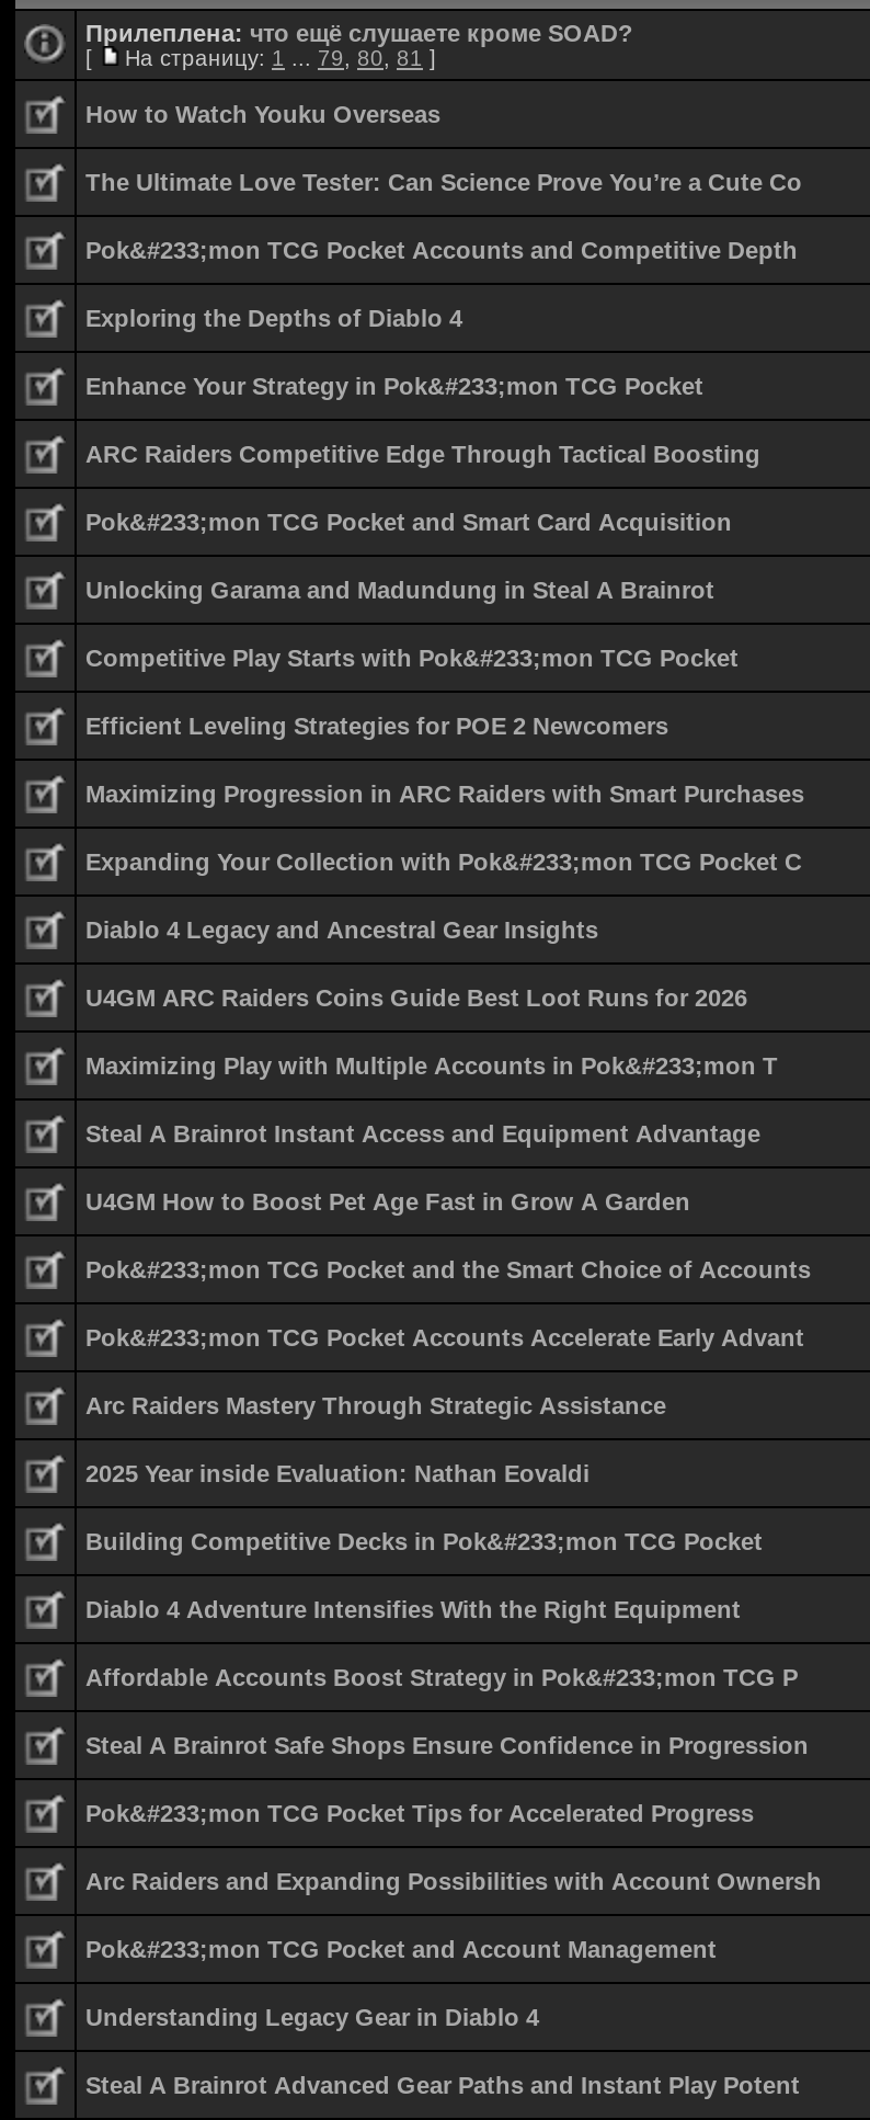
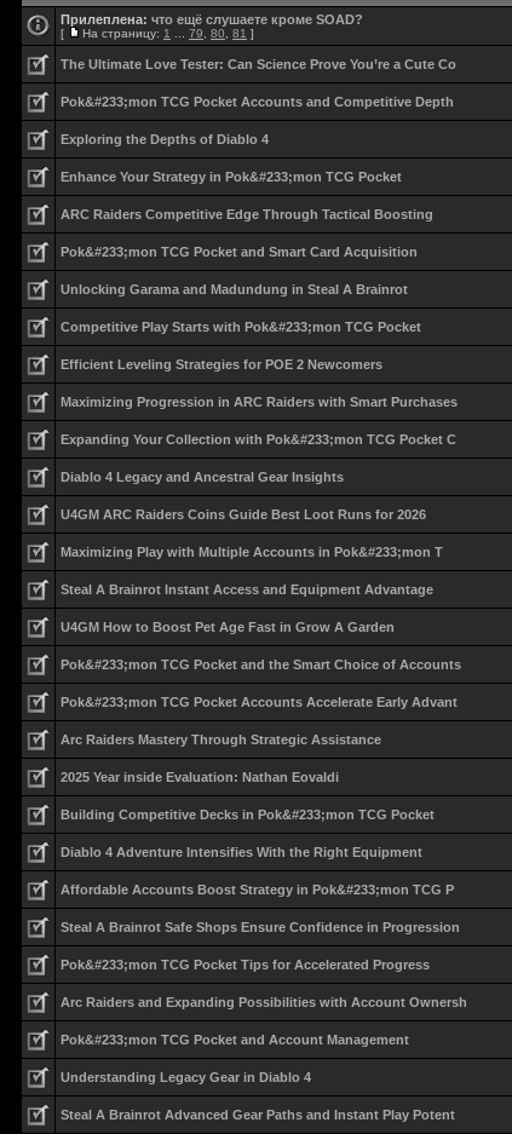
- How to Watch Youku Overseas
